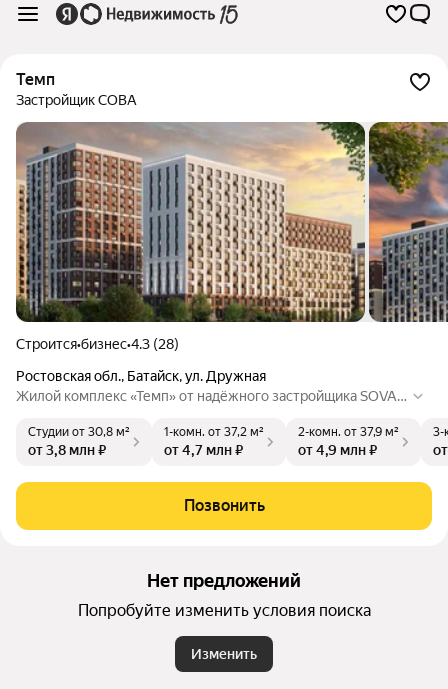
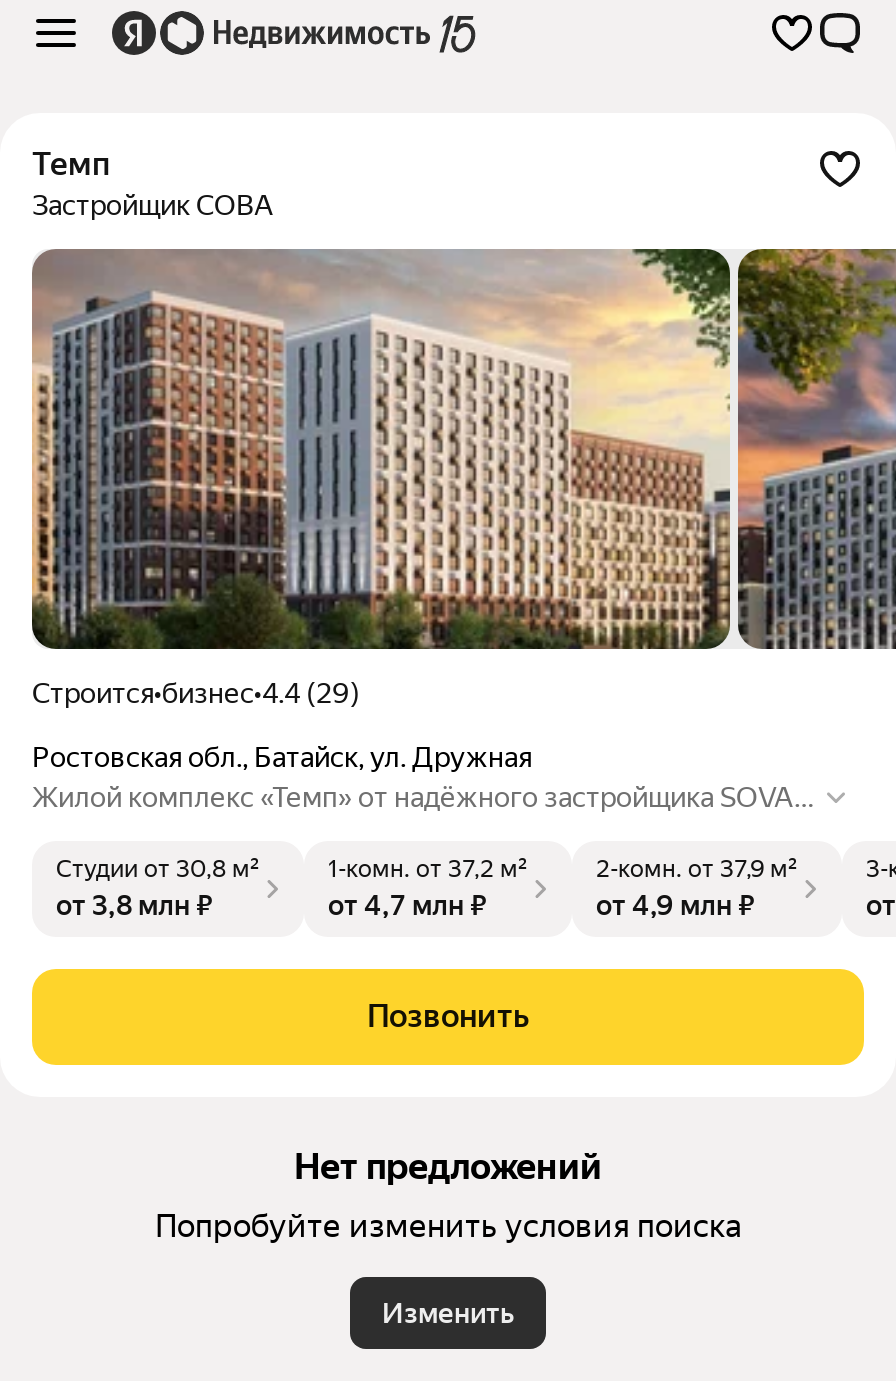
- Строится•бизнес•4.3 (28)
+ Строится•бизнес•4.4 (29)
